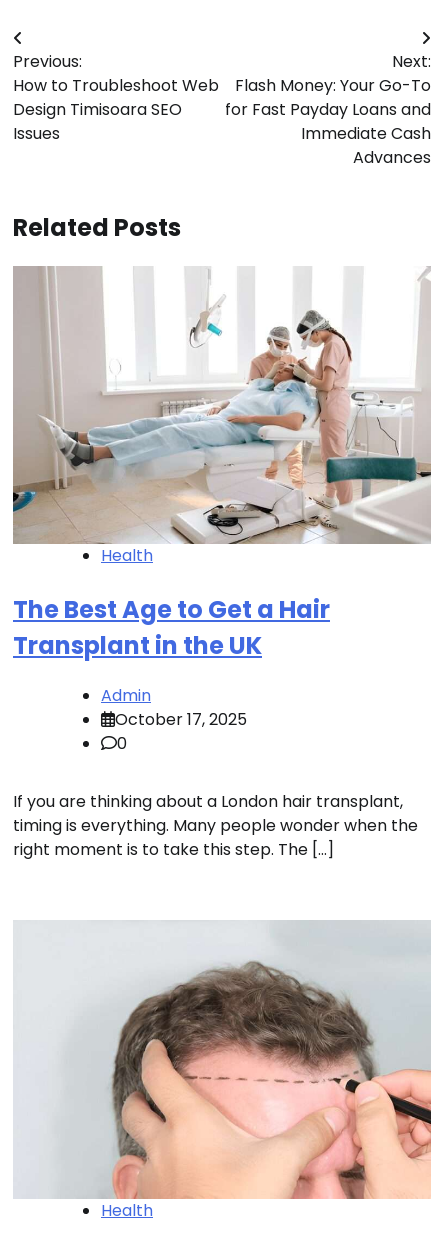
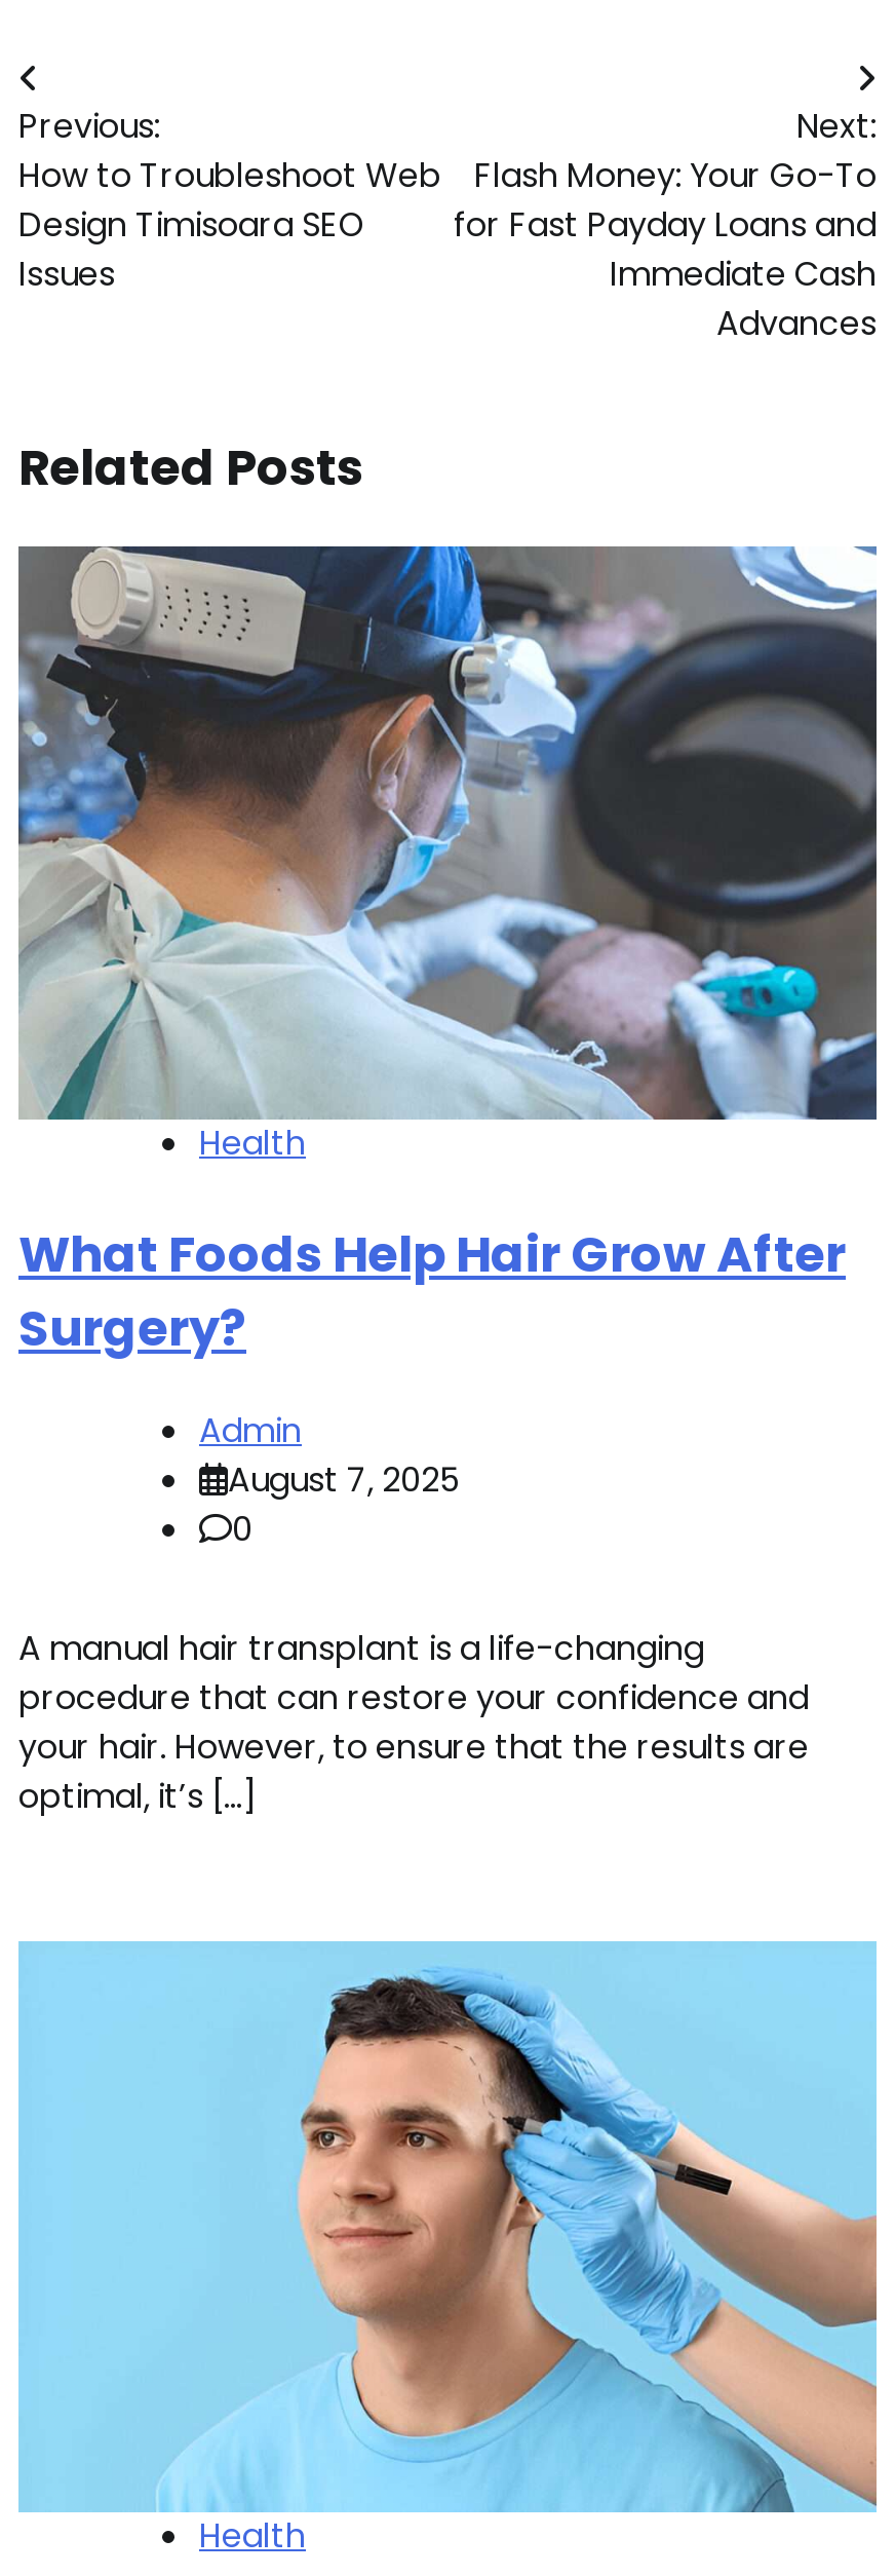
- [image]
+ [image]

- The Best Age to Get a Hair
- Transplant in the UK
+ What Foods Help Hair Grow After
+ Surgery?

- October 17, 2025
+ August 7, 2025

- If you are thinking about a London hair transplant,
- timing is everything. Many people wonder when the
- right moment is to take this step. The […]
+ A manual hair transplant is a life-changing
+ procedure that can restore your confidence and
+ your hair. However, to ensure that the results are
+ optimal, it’s […]

- [image]
+ [image]
